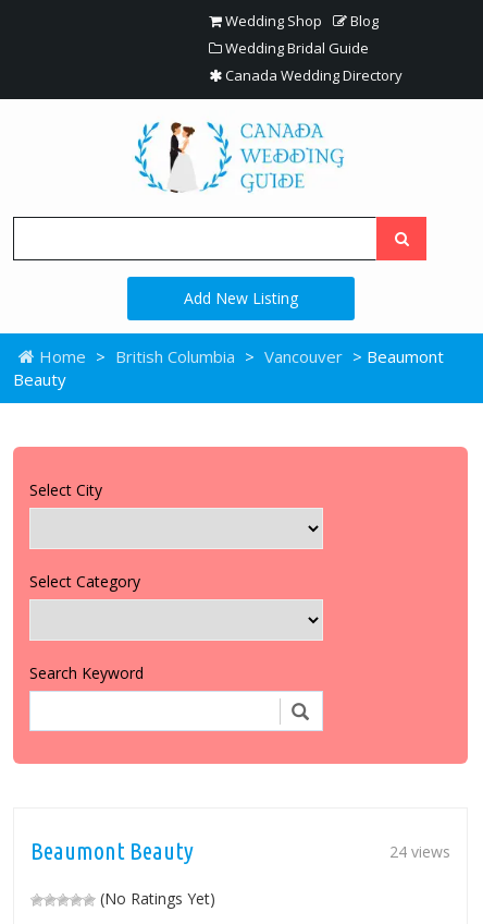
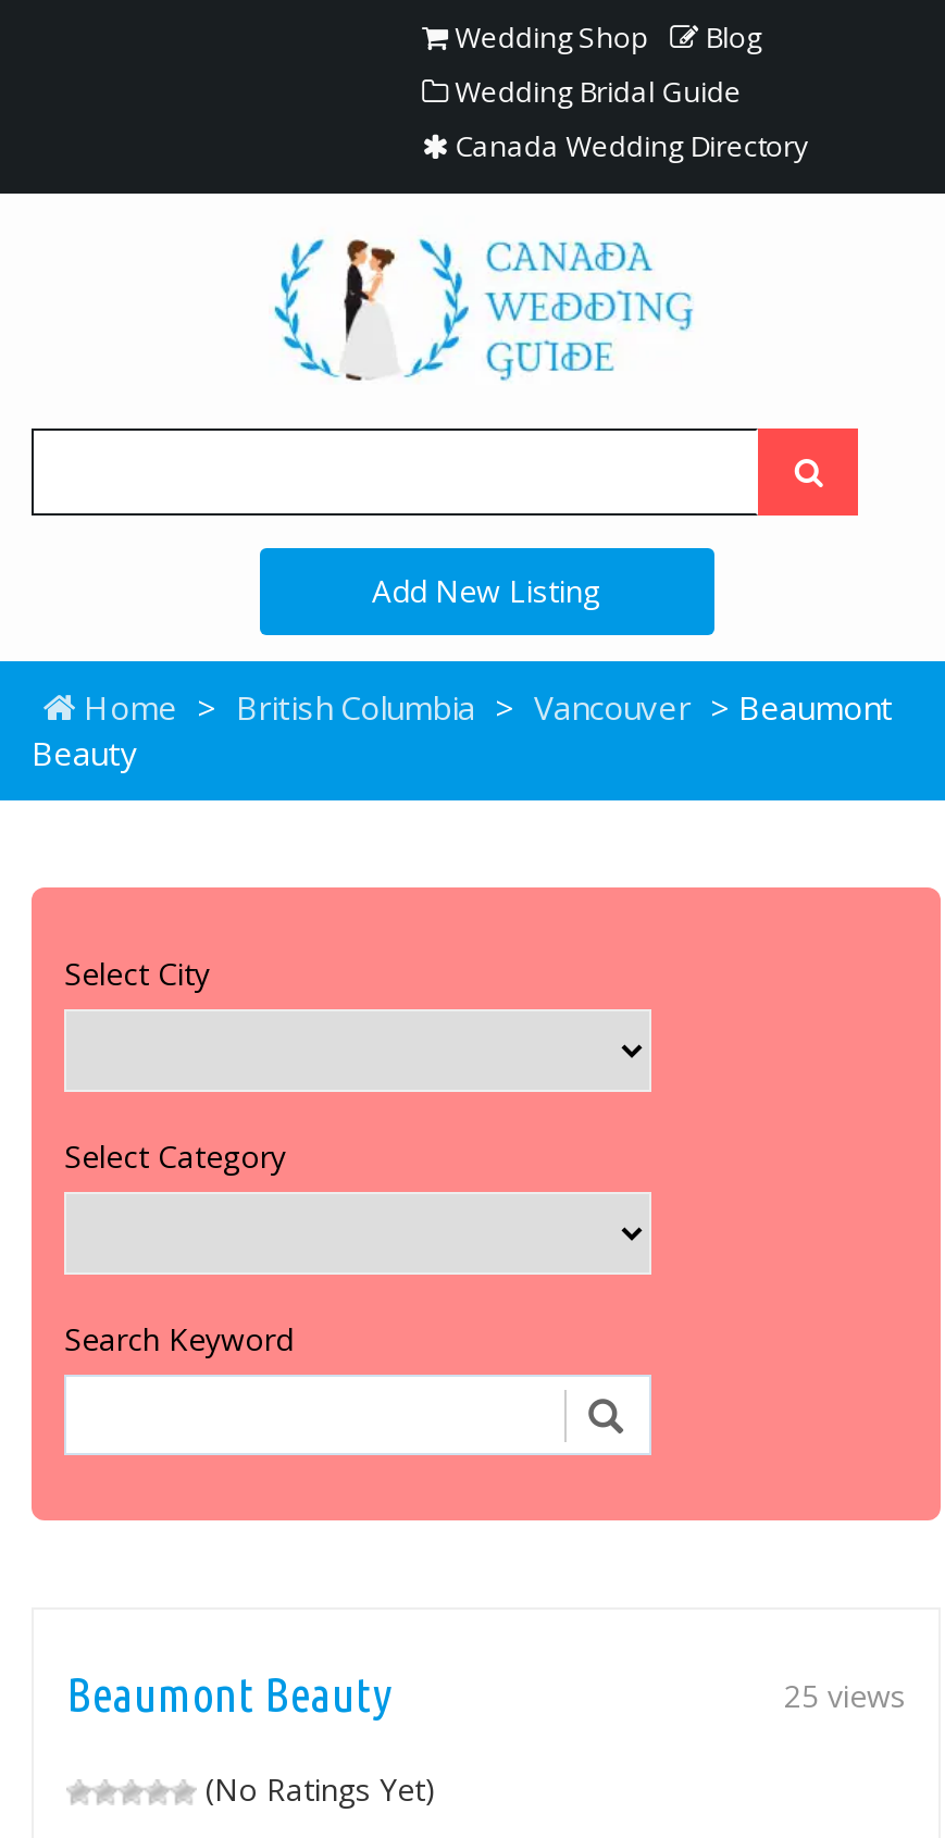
- 24 views
+ 25 views
